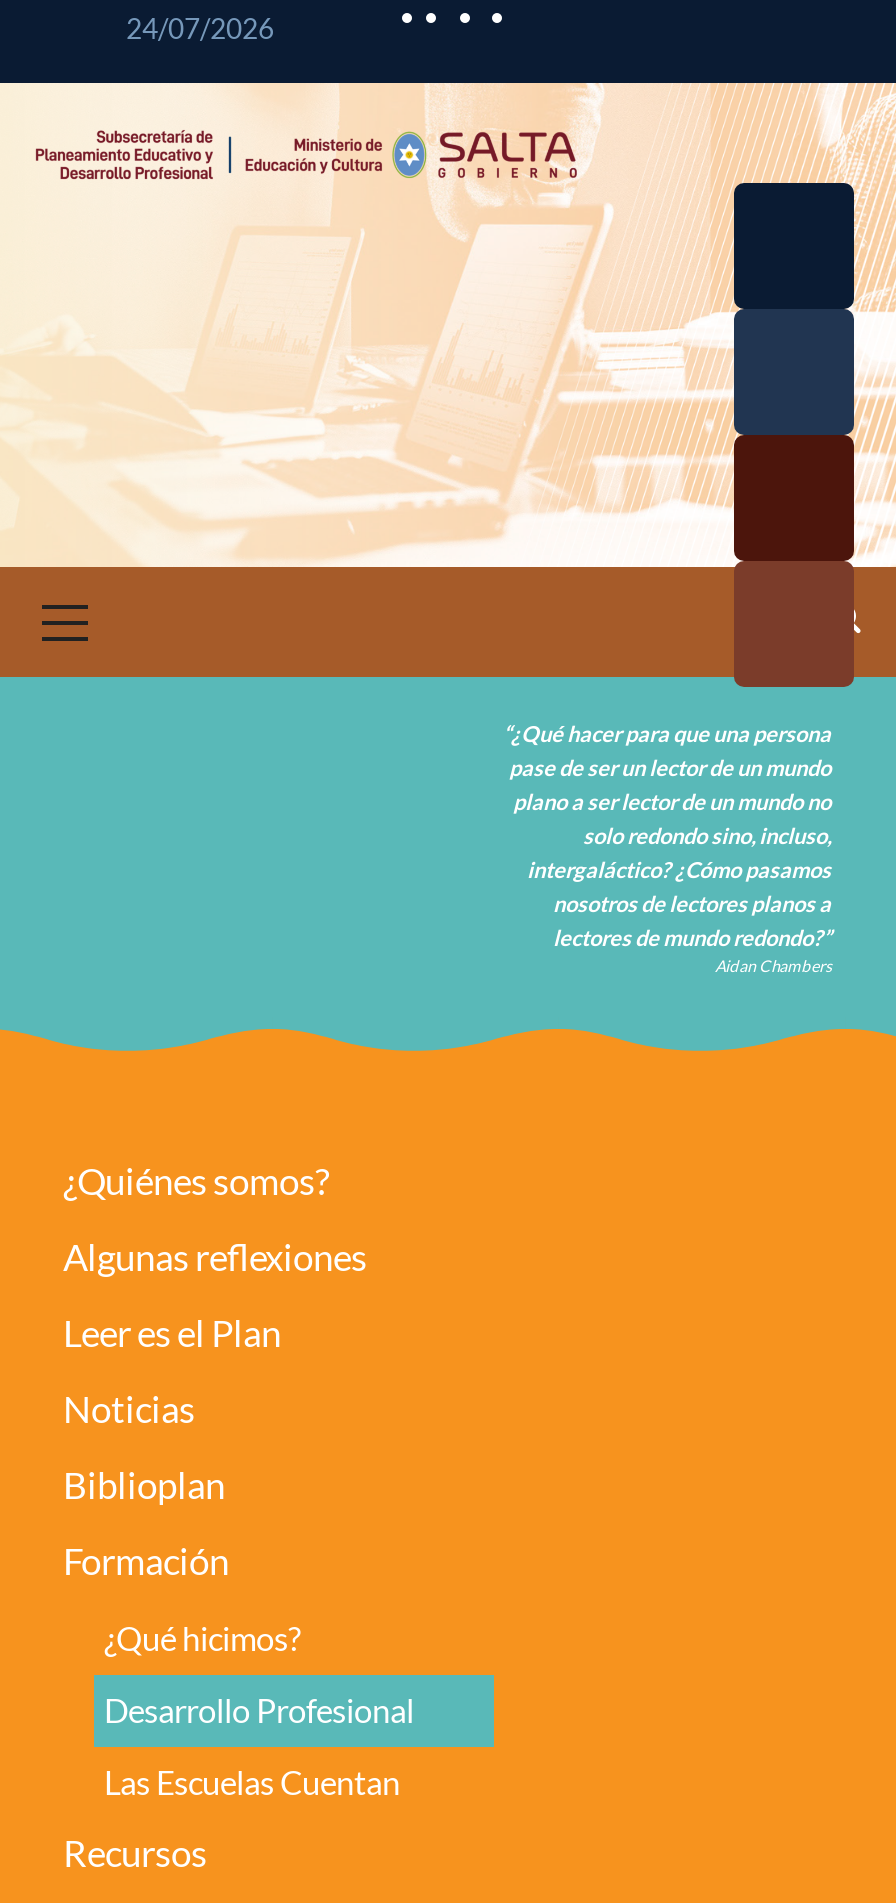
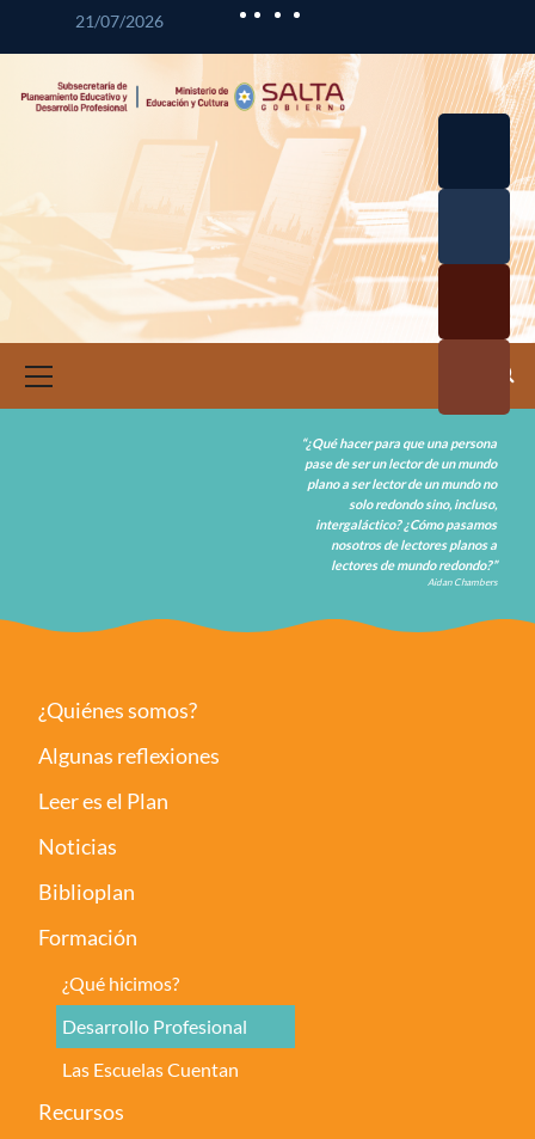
- 24/07/2026
+ 21/07/2026
